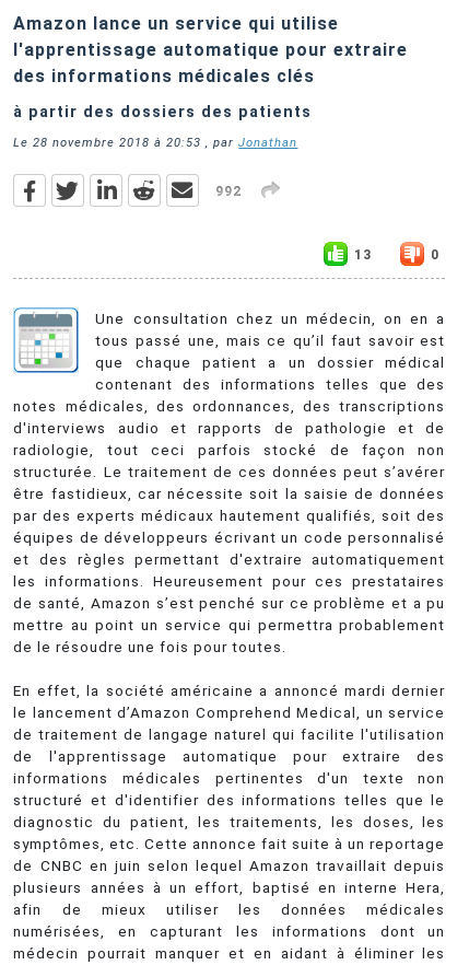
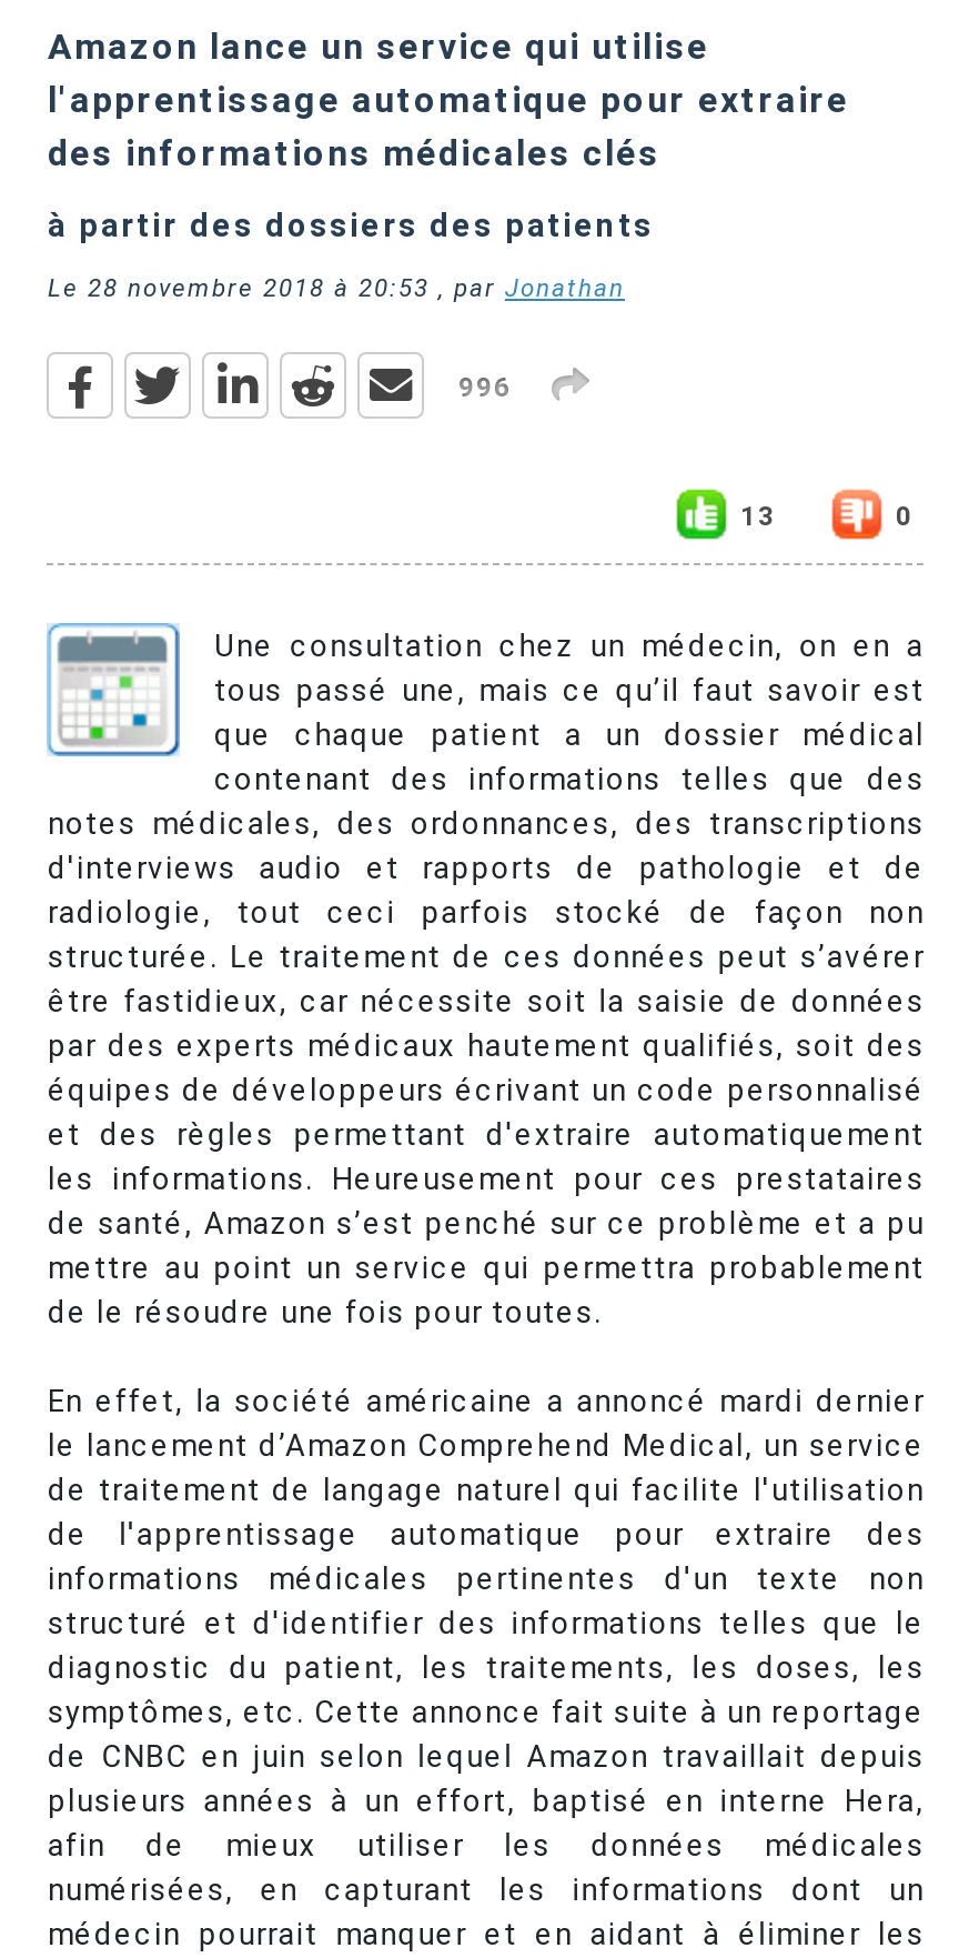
- 992
+ 996
